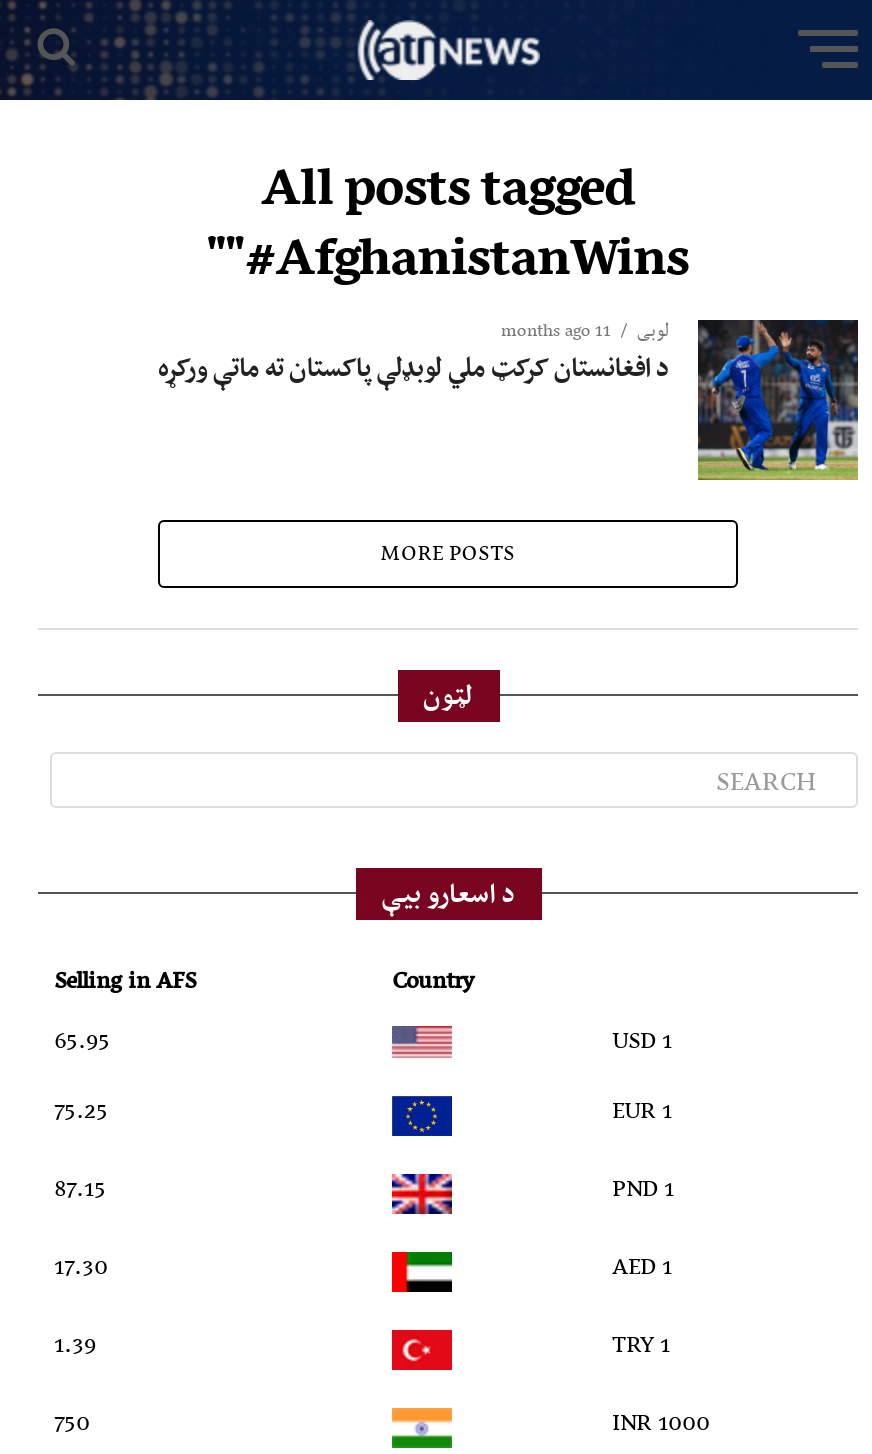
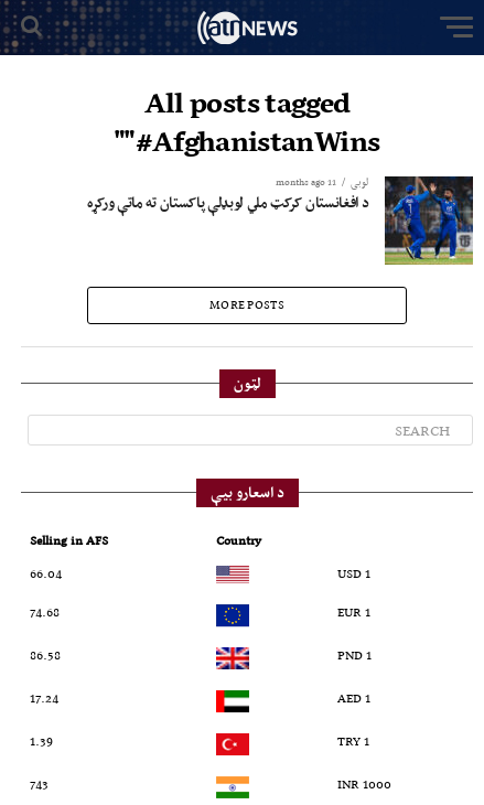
- 65.95
+ 66.04

- 75.25
+ 74.68

- 87.15
+ 86.58

- 17.30
+ 17.24

- 750
+ 743
